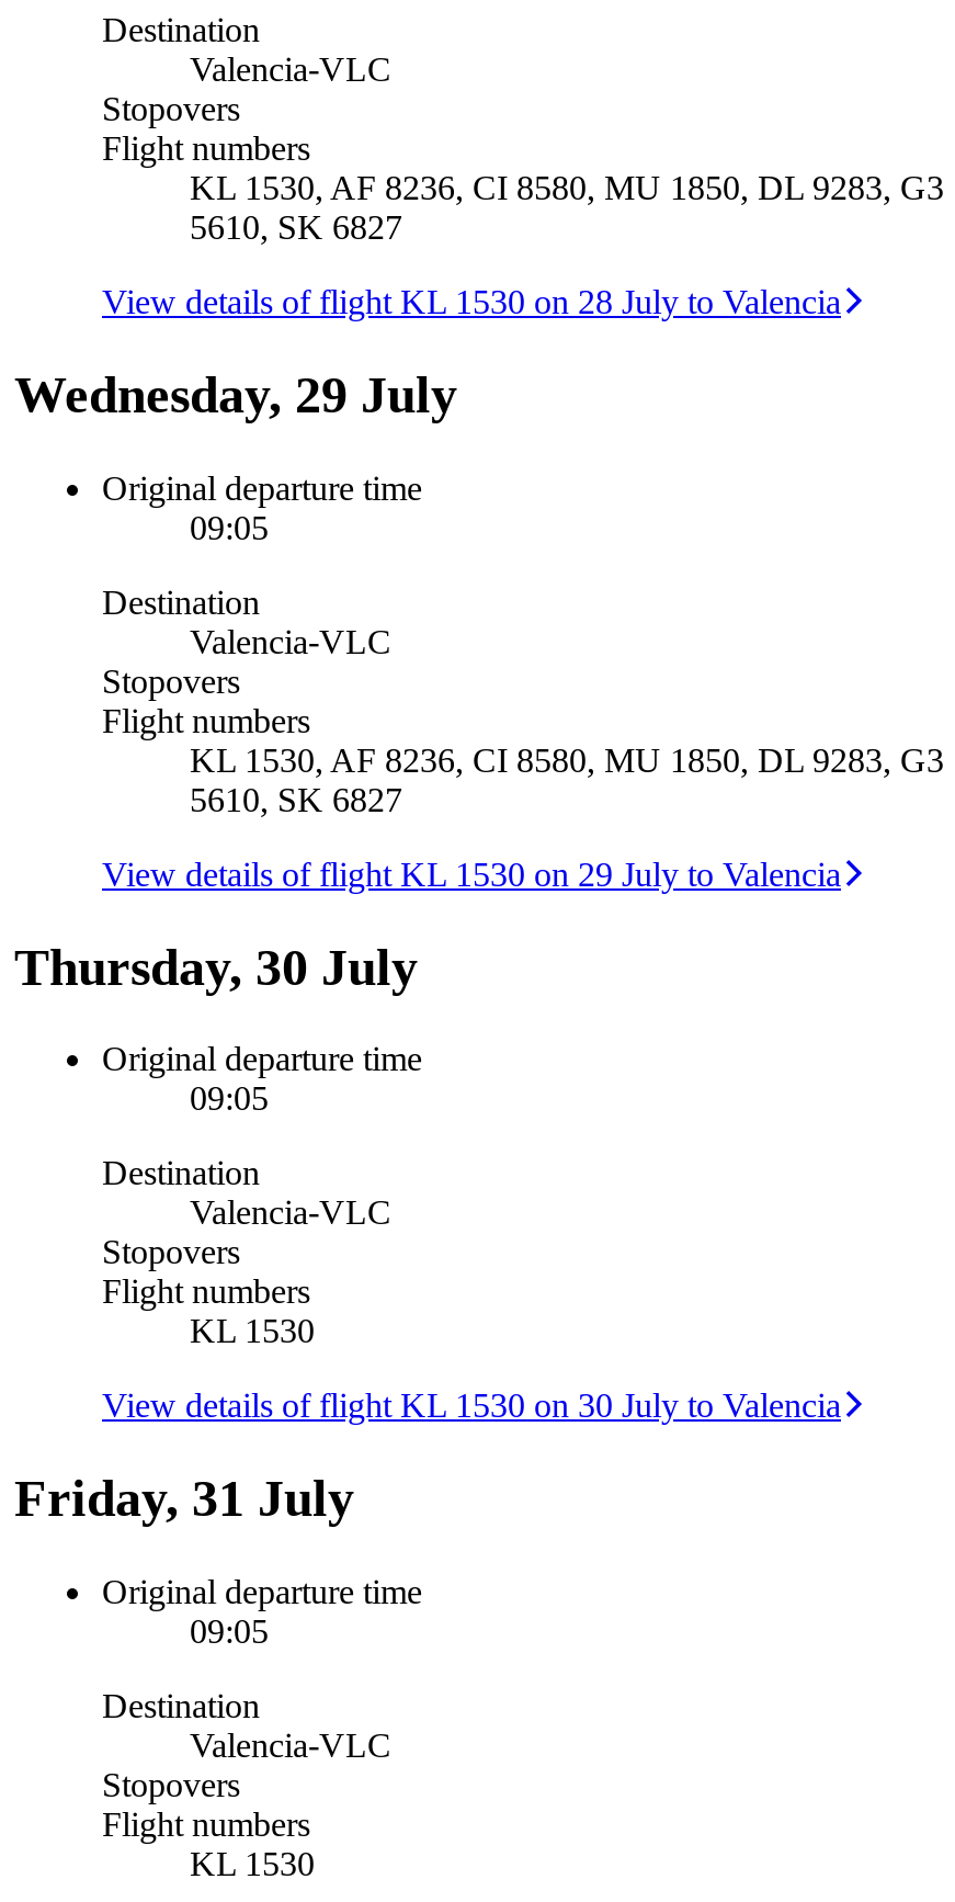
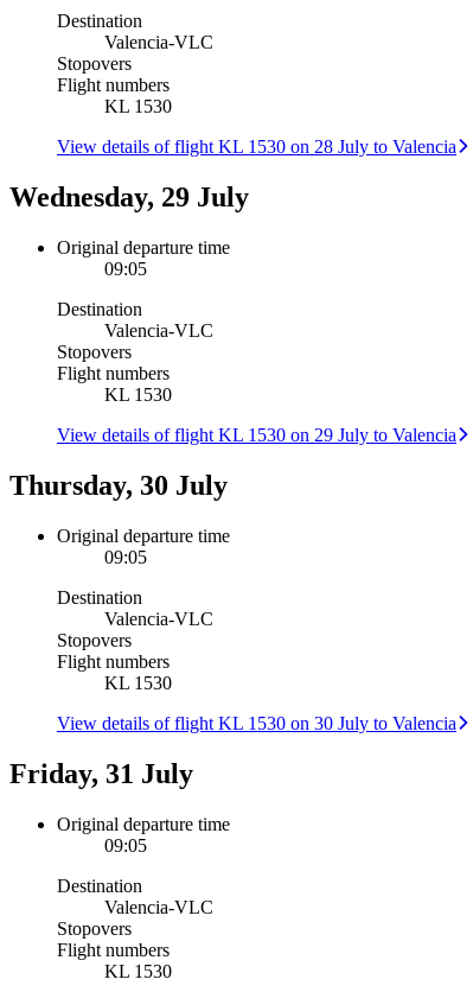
- KL 1530, AF 8236, CI 8580, MU 1850, DL 9283, G3
- 5610, SK 6827
+ KL 1530

- KL 1530, AF 8236, CI 8580, MU 1850, DL 9283, G3
- 5610, SK 6827
+ KL 1530
